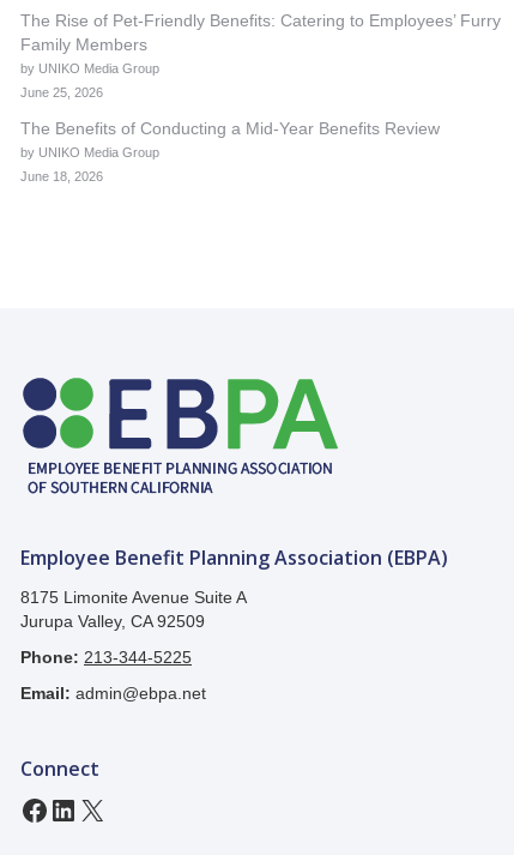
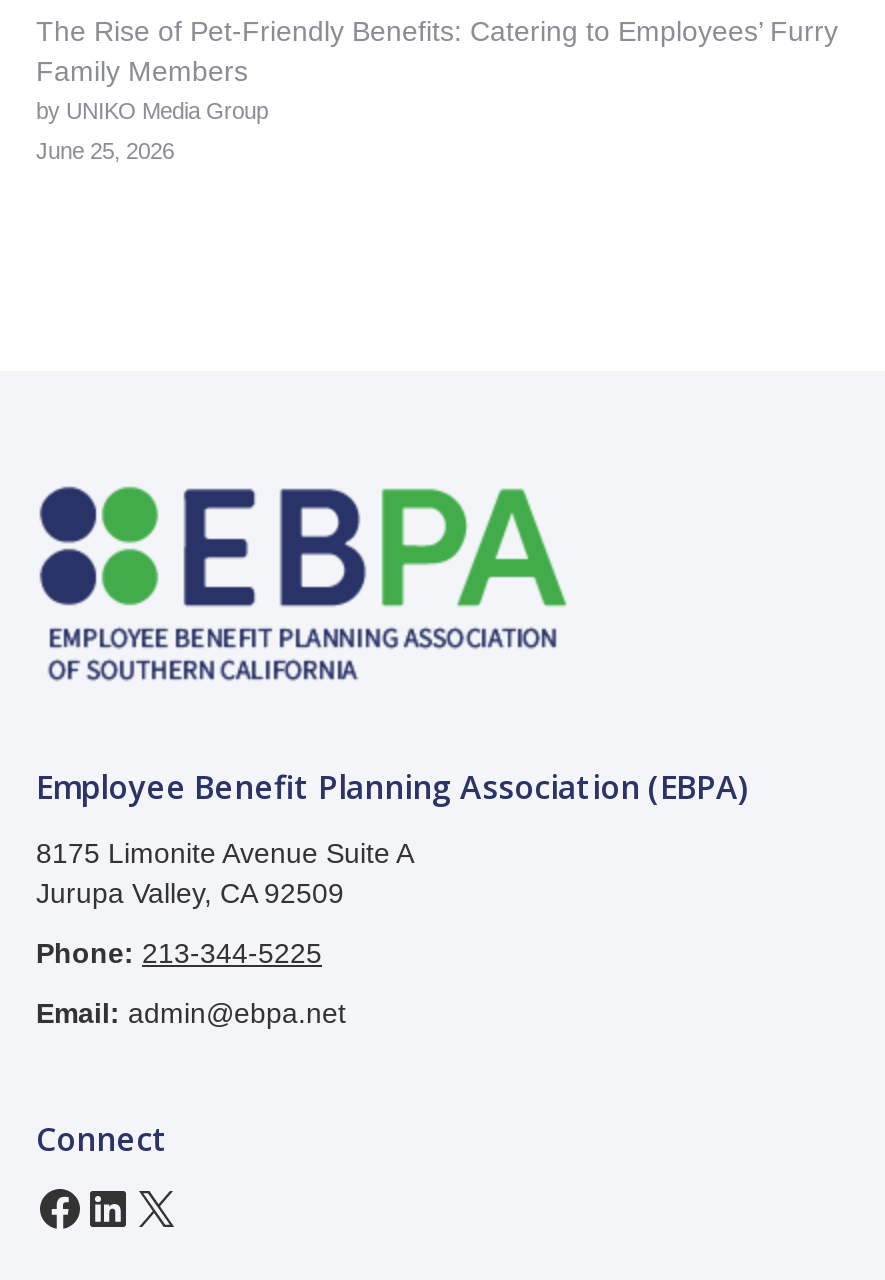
- The Benefits of Conducting a Mid-Year Benefits Review
- by UNIKO Media Group
- June 18, 2026
